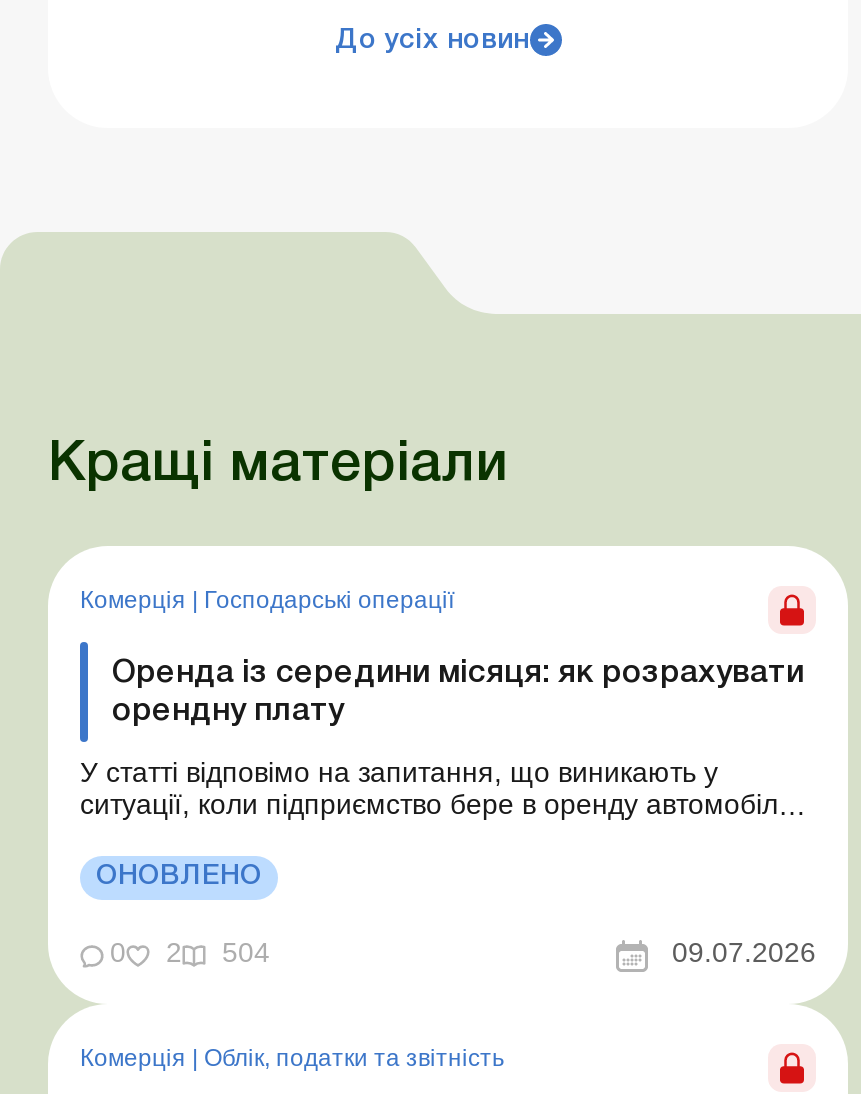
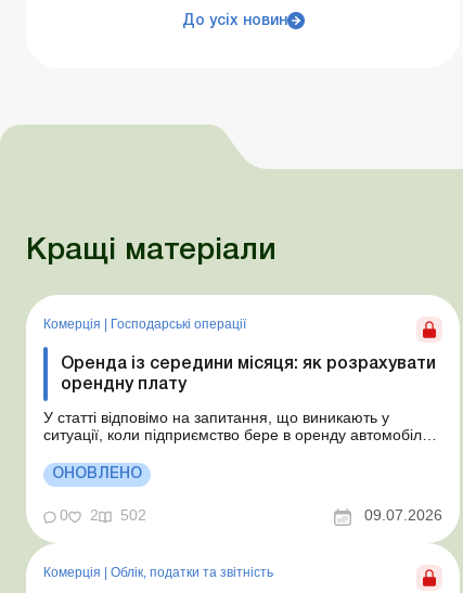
- 0 2 504
+ 0 2 502
